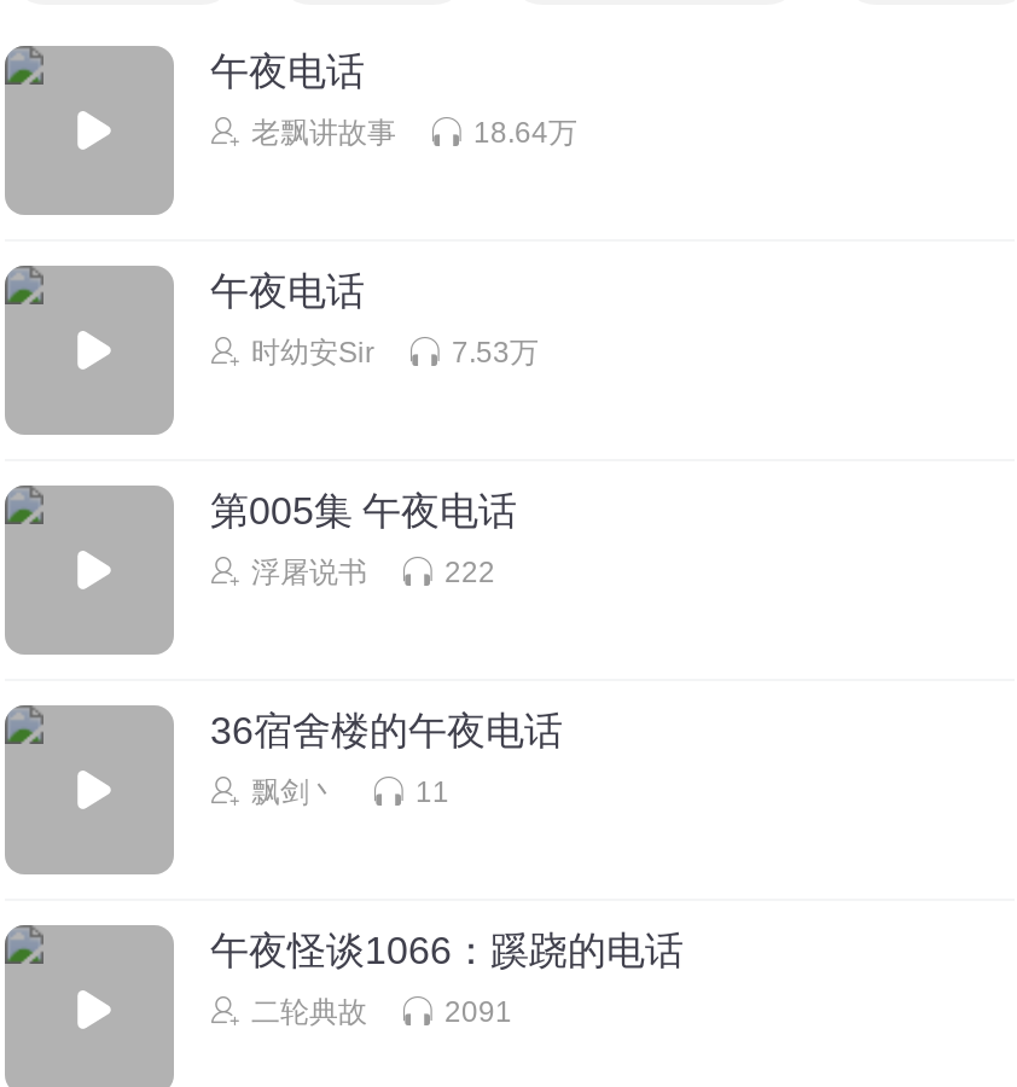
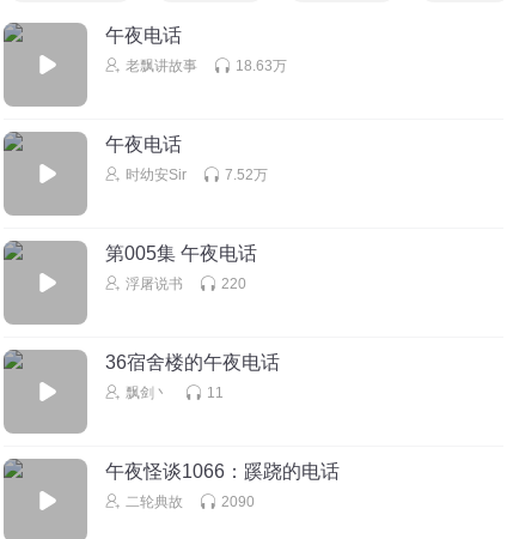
- 18.64万
+ 18.63万

- 7.53万
+ 7.52万

- 222
+ 220

- 2091
+ 2090
